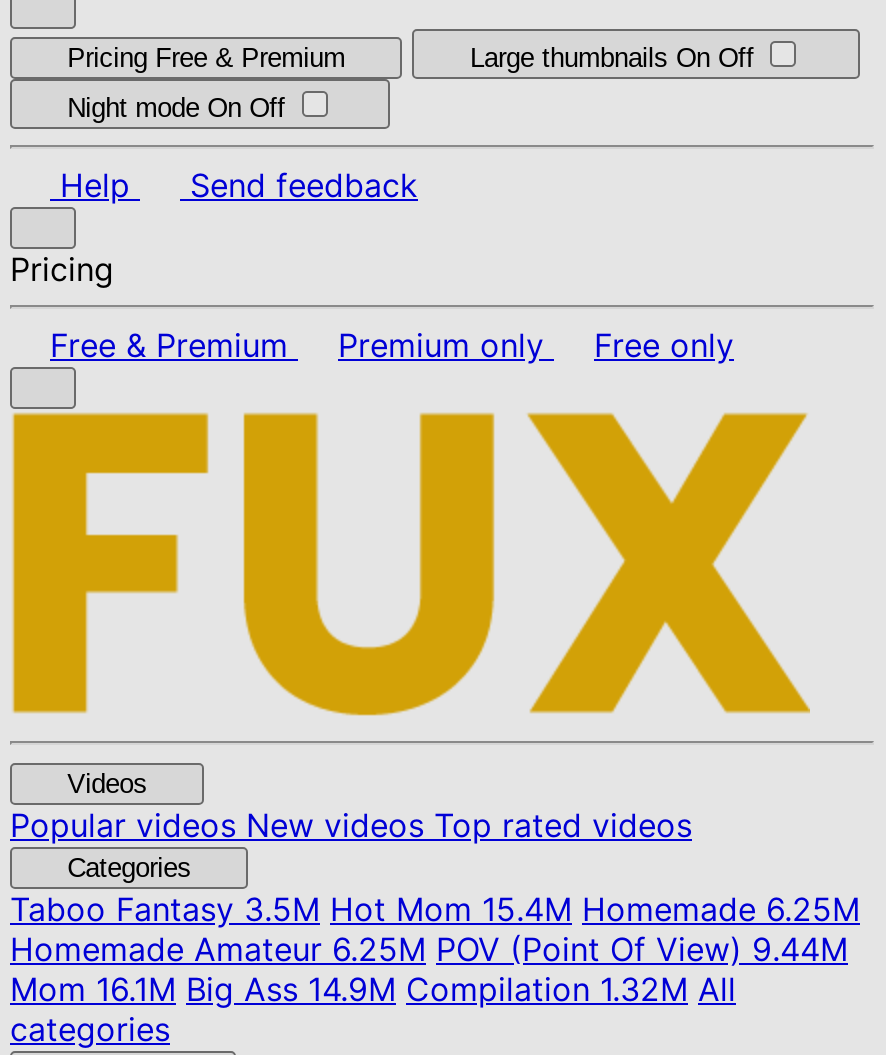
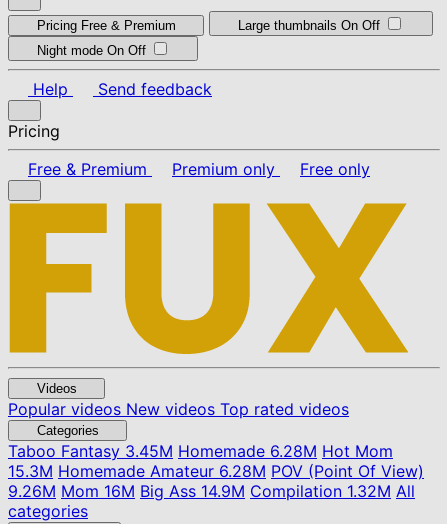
- Taboo Fantasy3.5M Hot Mom 15.4M Homemade 6.25M
- Homemade Amateur 6.25M POV (Point Of View) 9.44M
- Mom 16.1M Big Ass 14.9M Compilation 1.32M All
+ Taboo Fantasy3.45M Homemade 6.28M Hot Mom
+ 15.3M Homemade Amateur 6.28M POV (Point Of View)
+ 9.26M Mom 16M Big Ass 14.9M Compilation 1.32M All
